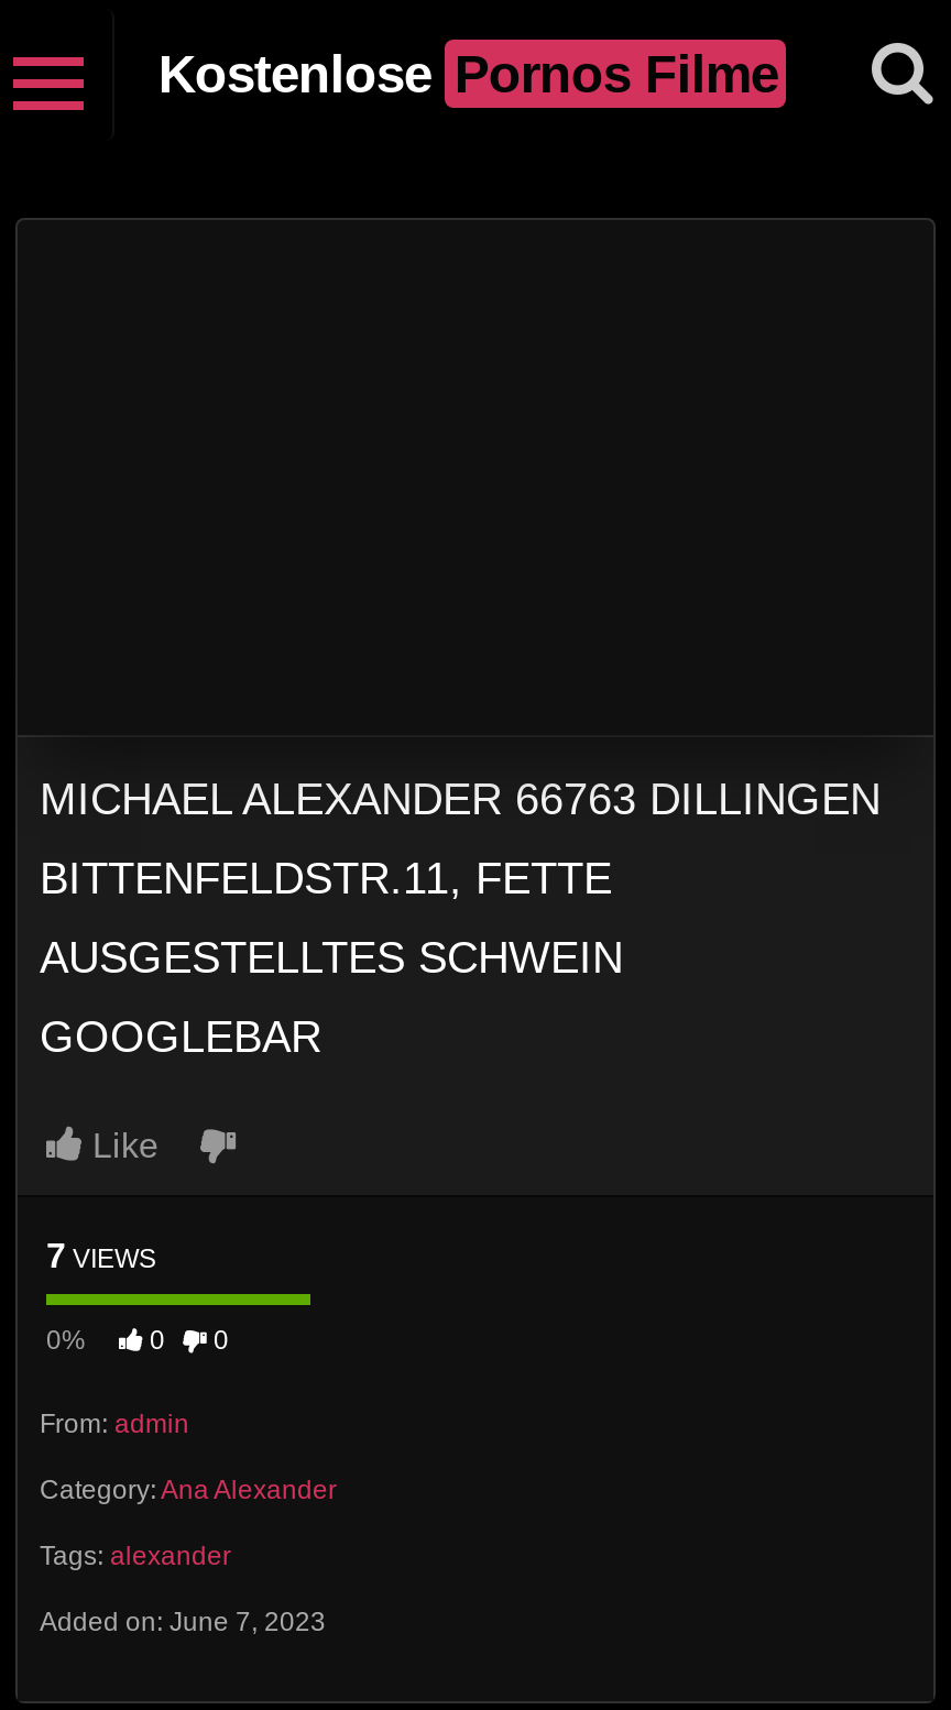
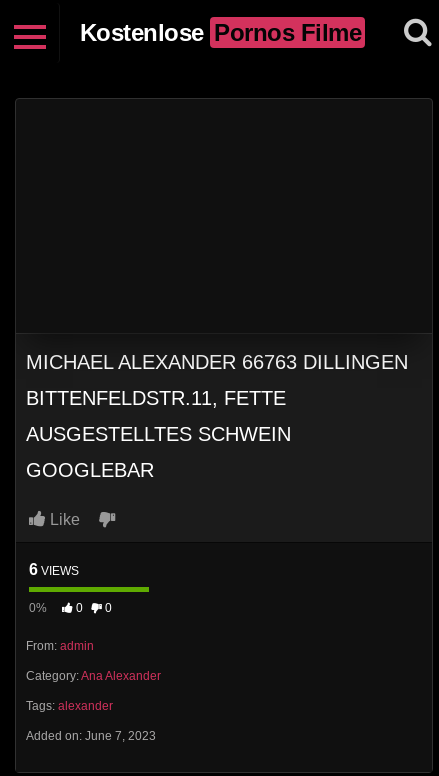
- 7 VIEWS
+ 6 VIEWS
